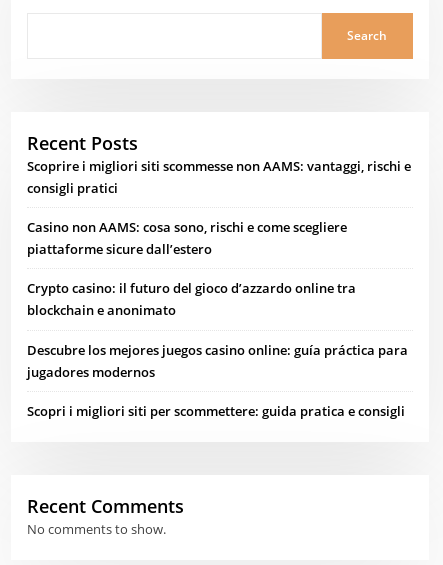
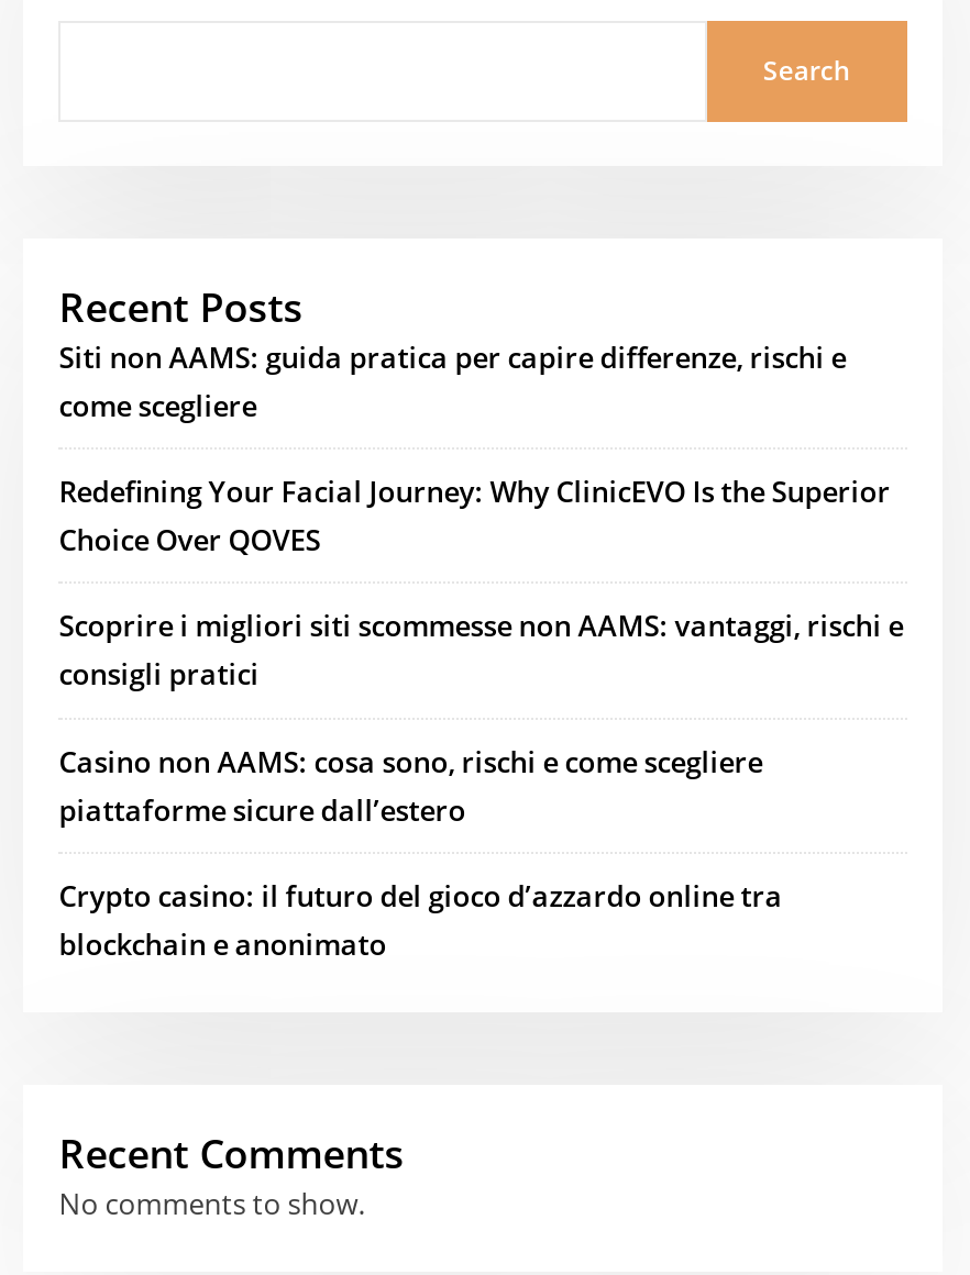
+ Siti non AAMS: guida pratica per capire differenze, rischi e
+ come scegliere
+ Redefining Your Facial Journey: Why ClinicEVO Is the Superior
+ Choice Over QOVES

moved down: Scoprire i migliori siti scommesse non AAMS: vantaggi, rischi e | consigli pratici | Casino non AAMS: cosa sono, rischi e come scegliere | piattaforme sicure dall’estero | Crypto casino: il futuro del gioco d’azzardo online tra | blockchain e anonimato

- Descubre los mejores juegos casino online: guía práctica para
- jugadores modernos
- Scopri i migliori siti per scommettere: guida pratica e consigli
